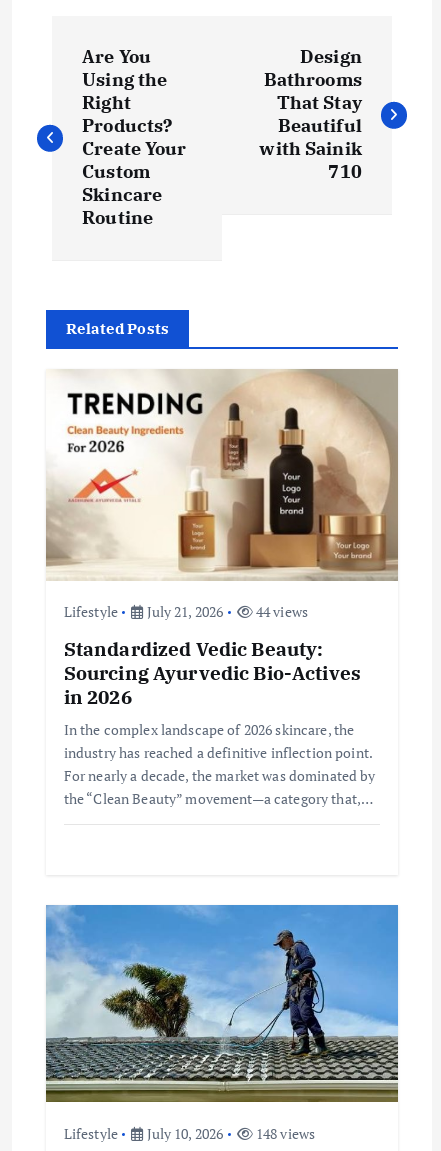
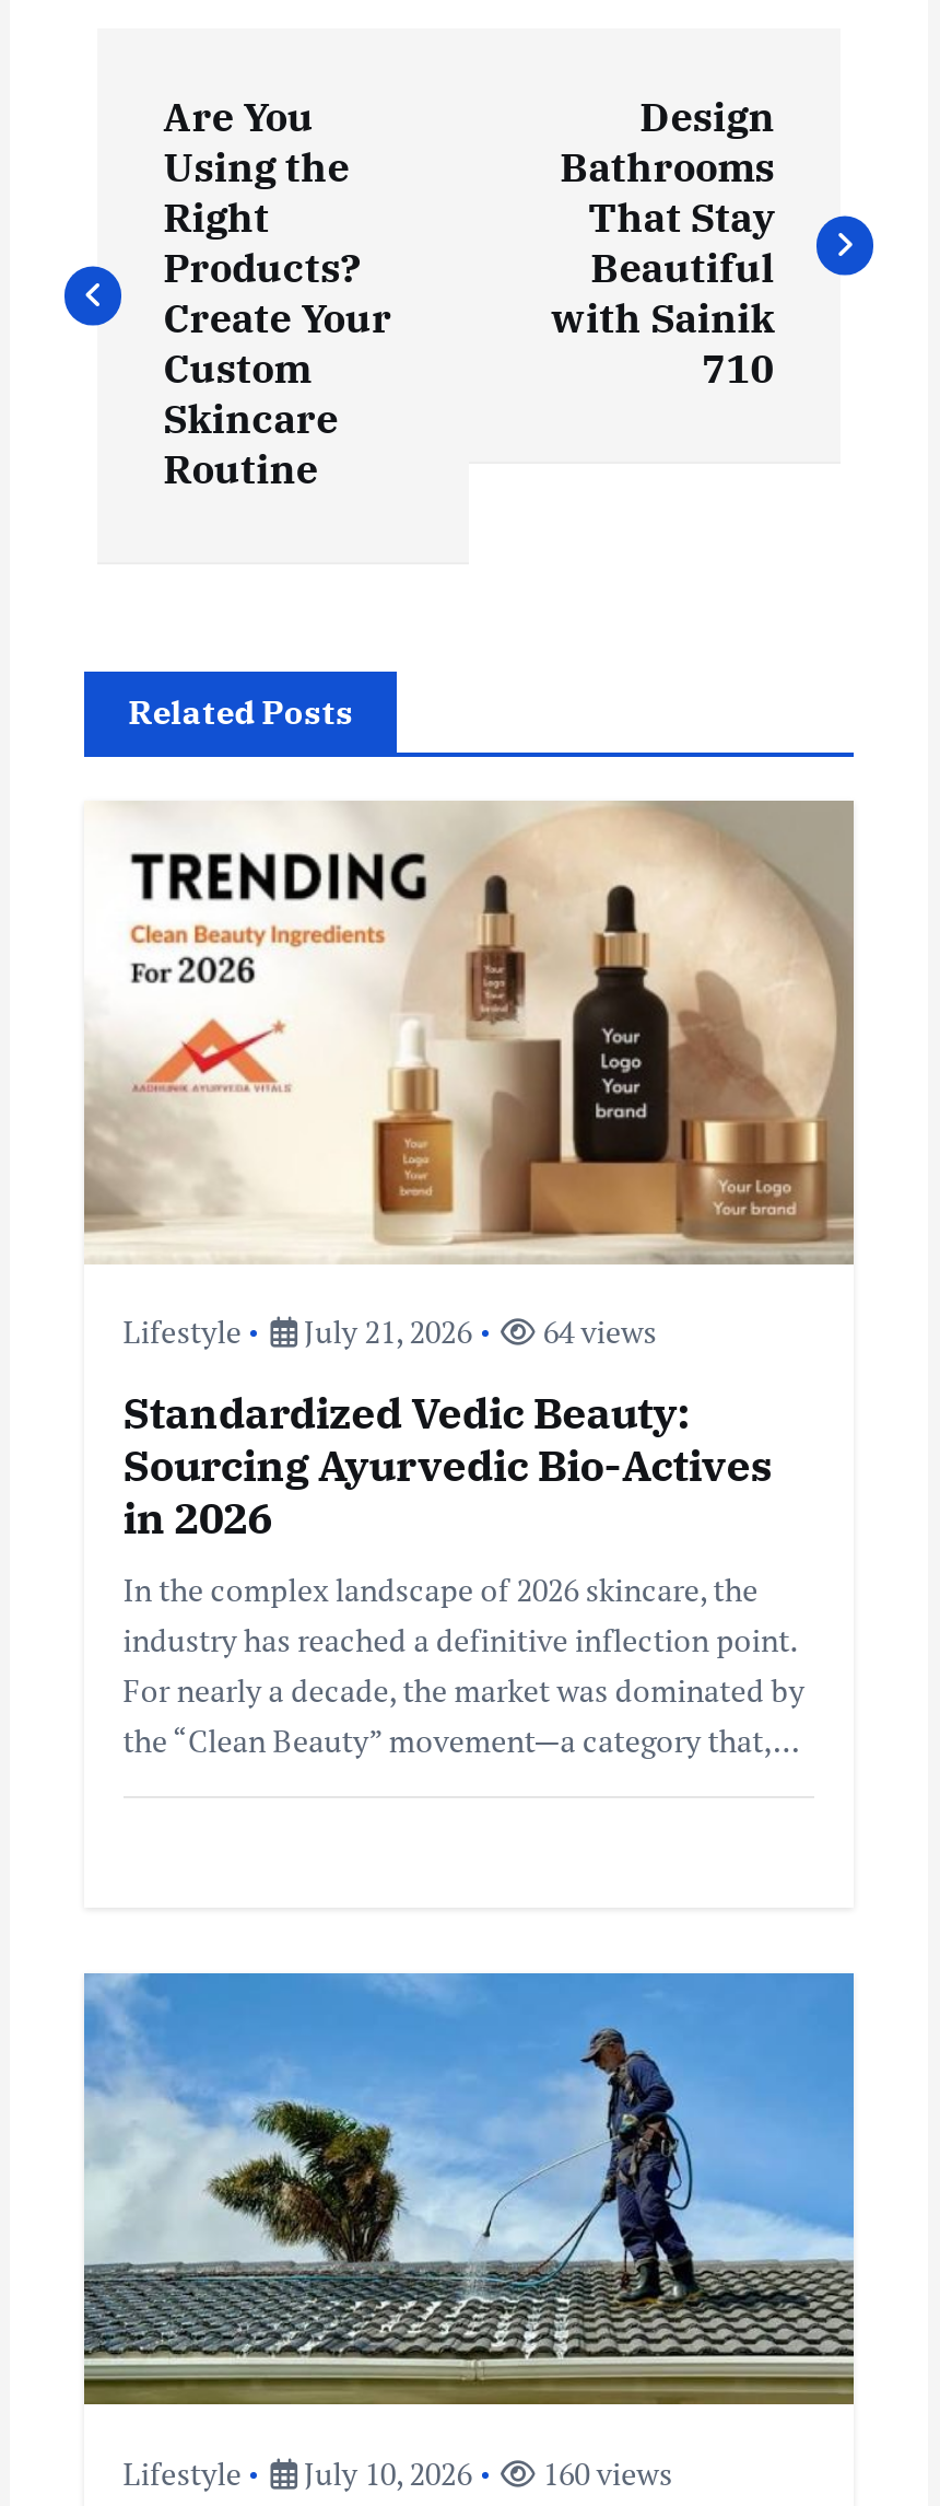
- 44 views
+ 64 views

- Lifestyle July 10, 2026 148 views
+ Lifestyle July 10, 2026 160 views
